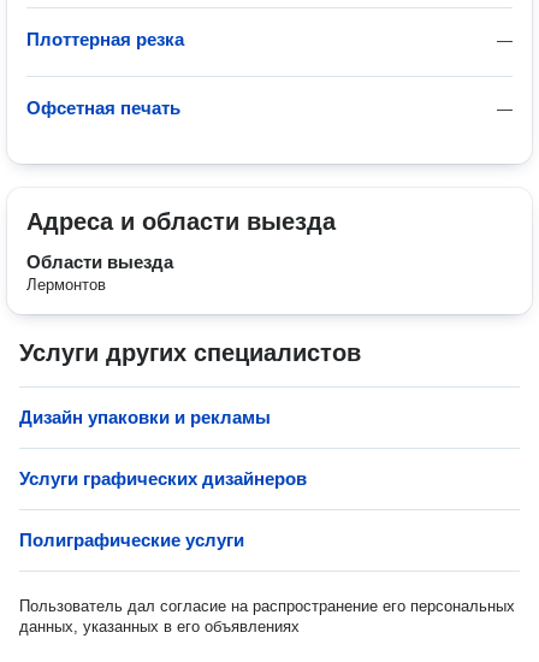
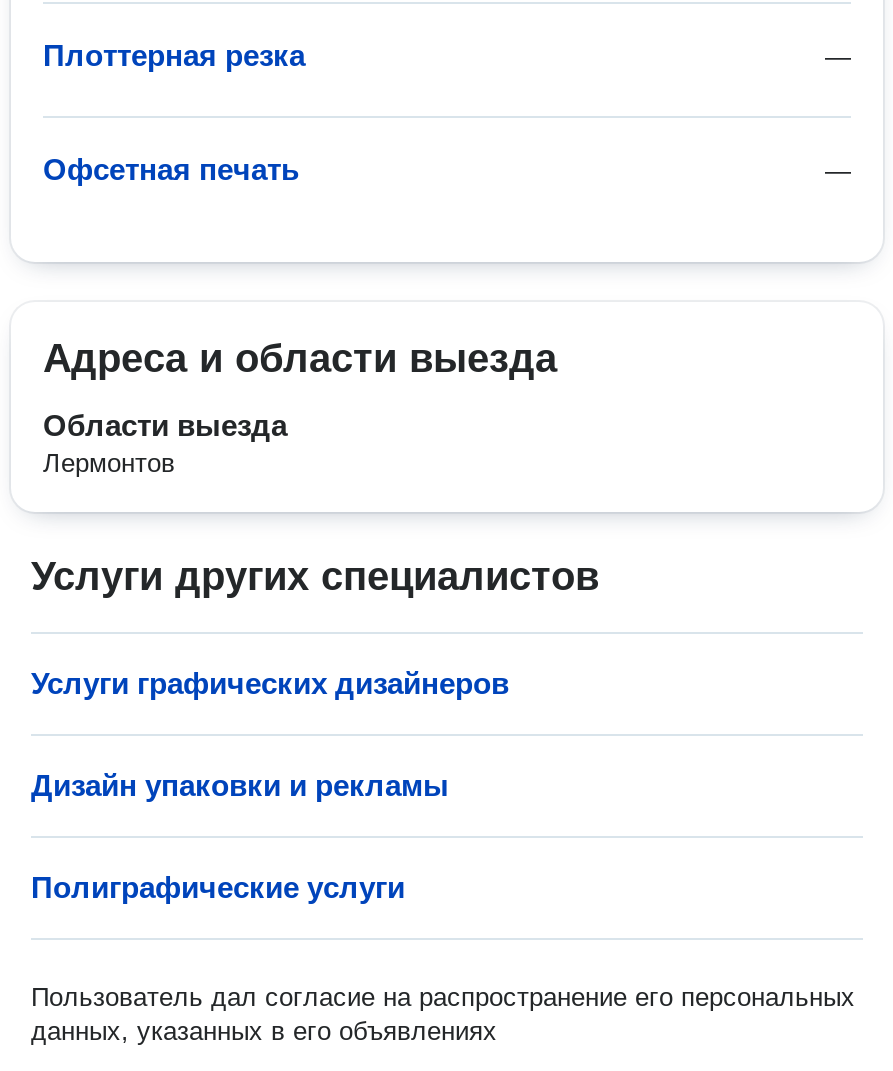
moved down: Дизайн упаковки и рекламы

moved up: Услуги графических дизайнеров
